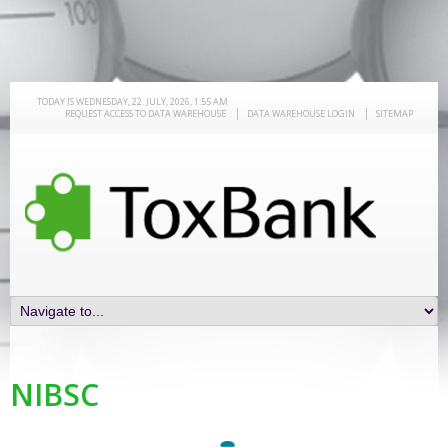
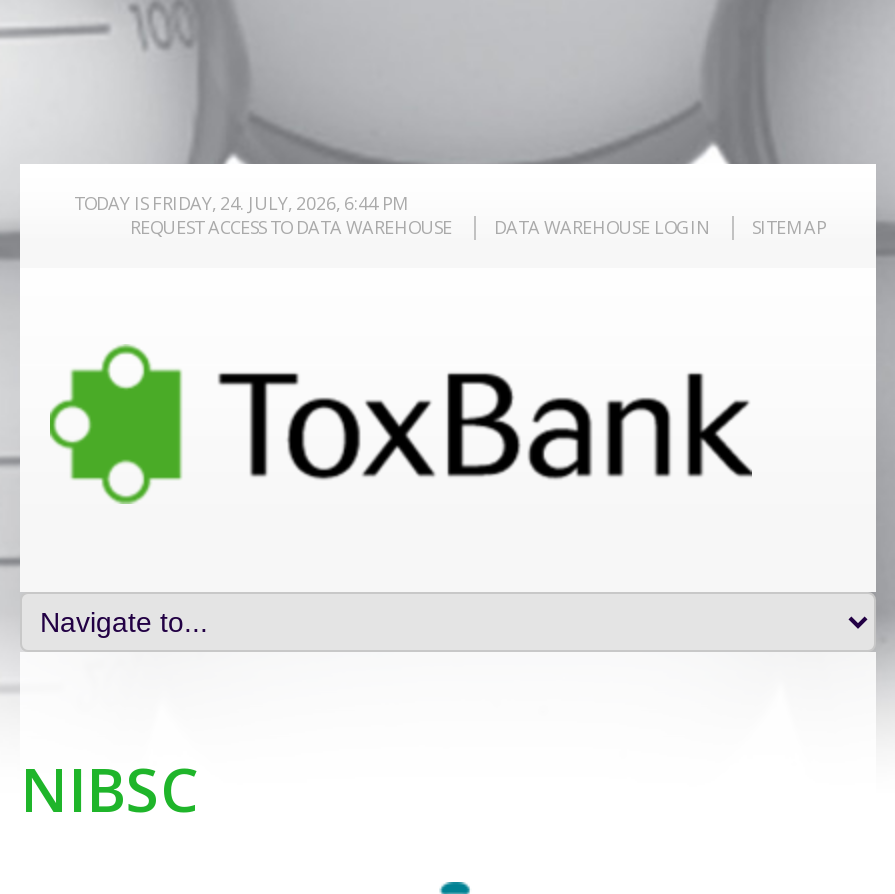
- TODAY IS WEDNESDAY, 22. JULY, 2026, 1:55 AM
+ TODAY IS FRIDAY, 24. JULY, 2026, 6:44 PM
